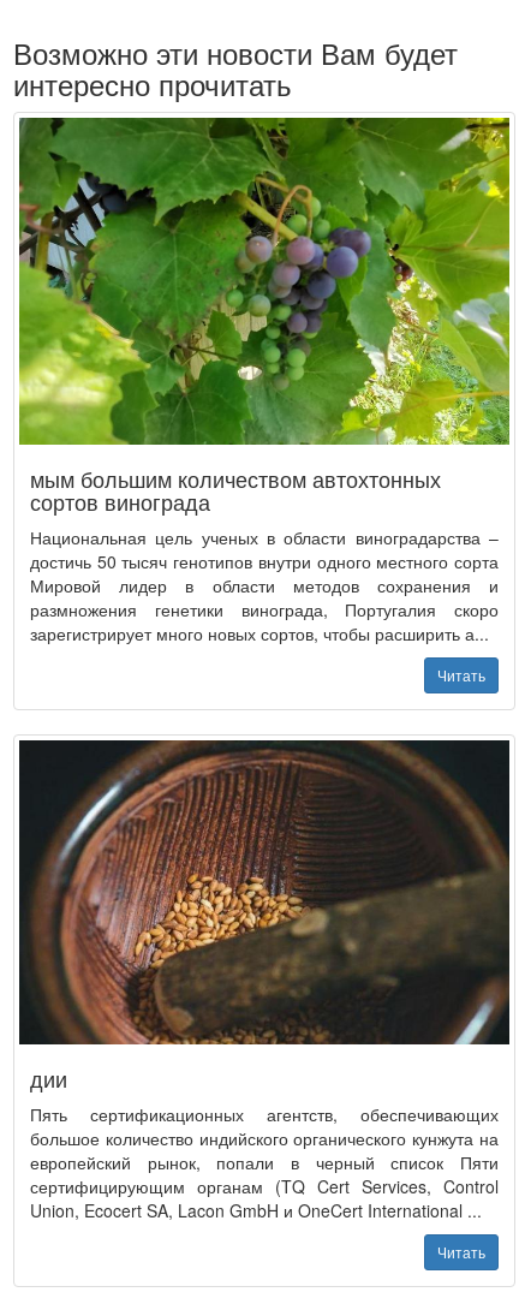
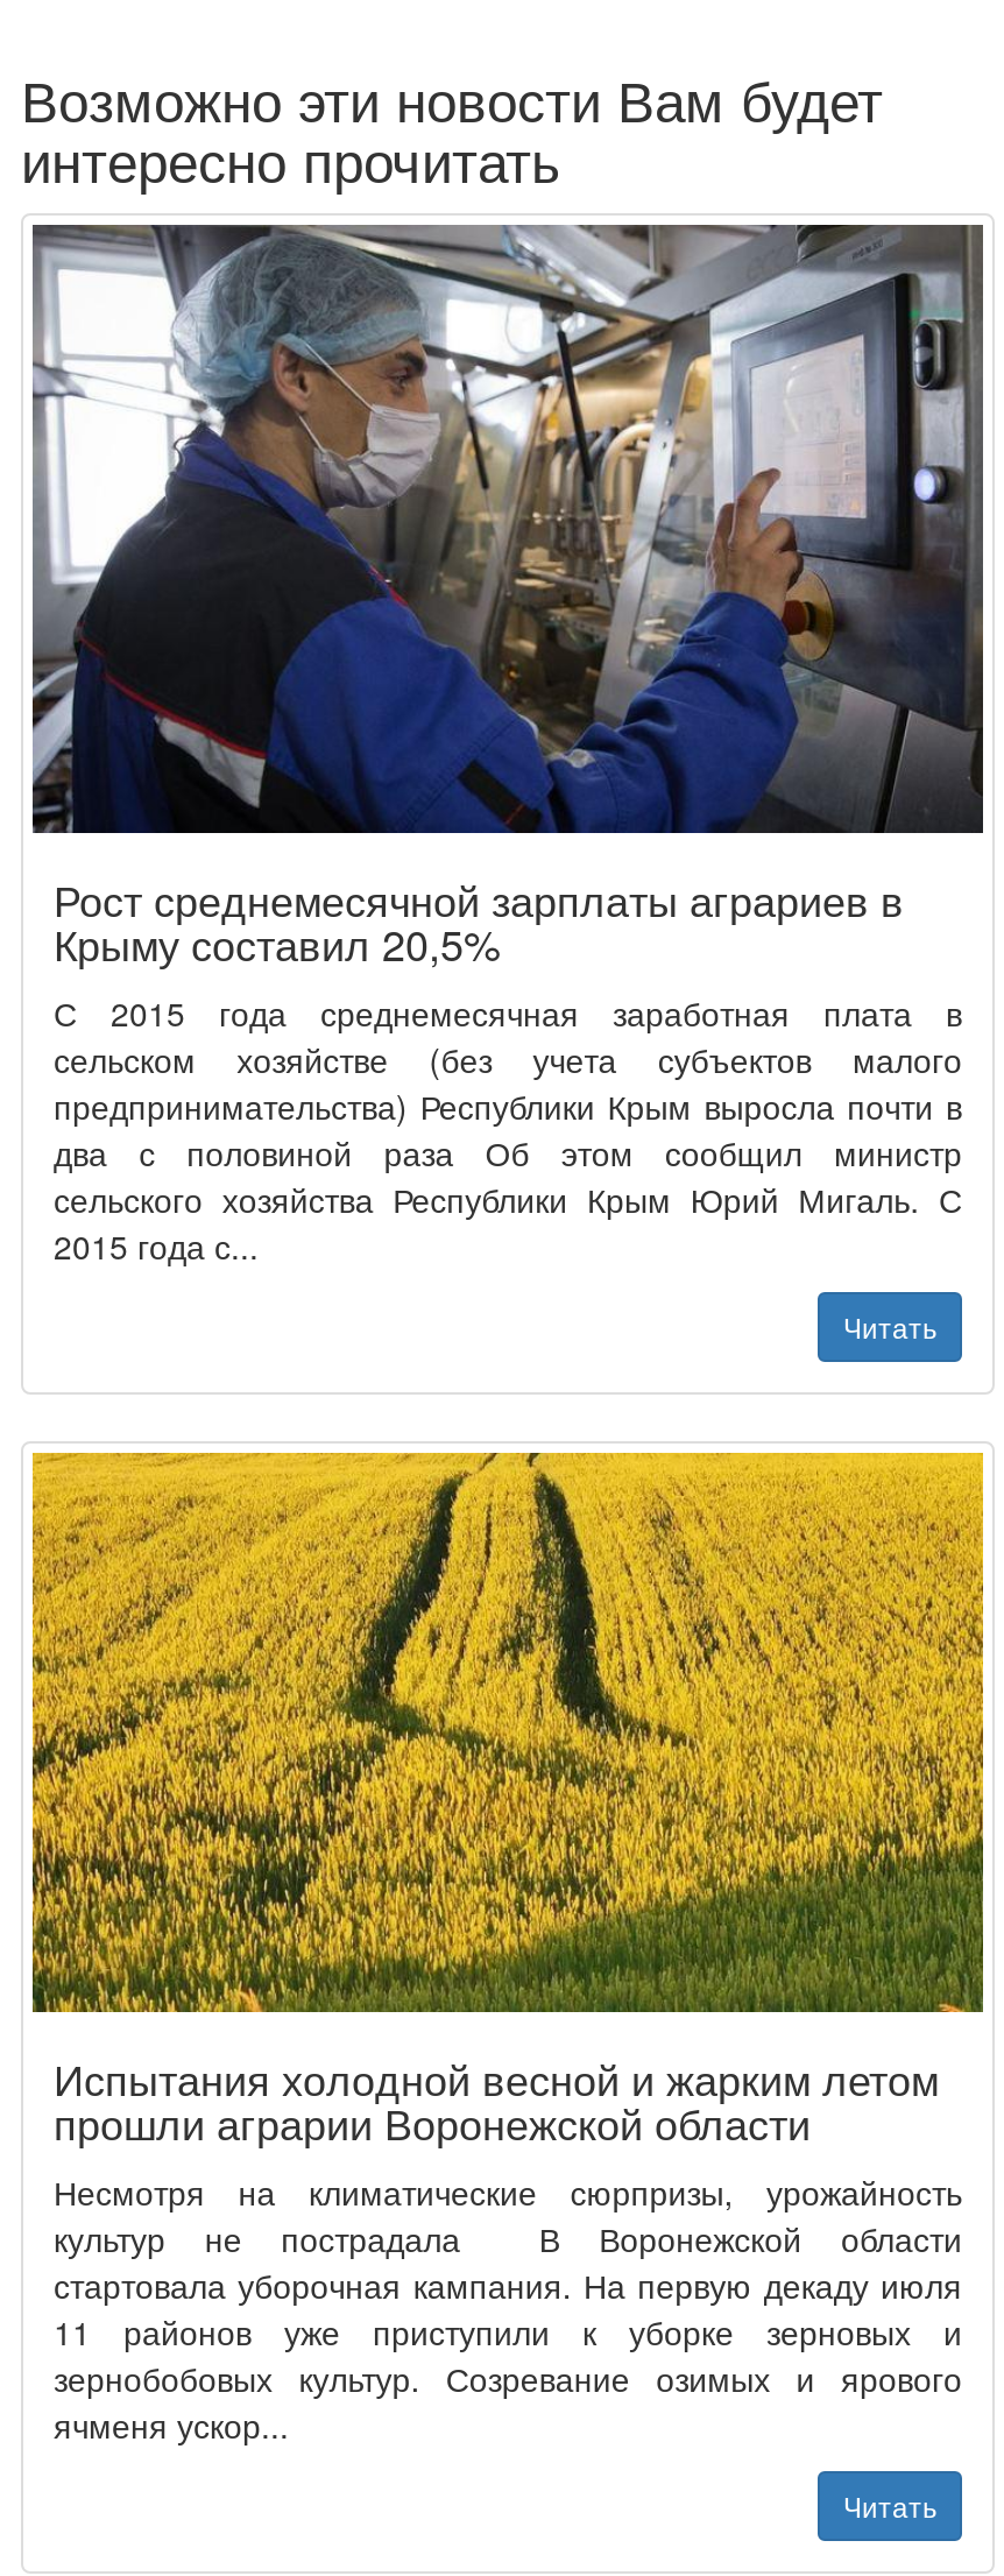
- [image]
- мым большим количеством автохтонных
- сортов винограда
- Национальная цель ученых в области виноградарства –
- достичь 50 тысяч генотипов внутри одного местного сорта
- Мировой лидер в области методов сохранения и
- размножения генетики винограда, Португалия скоро
- зарегистрирует много новых сортов, чтобы расширить а...
+ [image]
+ Рост среднемесячной зарплаты аграриев в
+ Крыму составил 20,5%
+ С 2015 года среднемесячная заработная плата в
+ сельском хозяйстве (без учета субъектов малого
+ предпринимательства) Республики Крым выросла почти в
+ два с половиной раза Об этом сообщил министр
+ сельского хозяйства Республики Крым Юрий Мигаль. С
+ 2015 года с...

- [image]
- дии
- Пять сертификационных агентств, обеспечивающих
- большое количество индийского органического кунжута на
- европейский рынок, попали в черный список Пяти
- сертифицирующим органам (TQ Cert Services, Control
- Union, Ecocert SA, Lacon GmbH и OneCert International ...
+ [image]
+ Испытания холодной весной и жарким летом
+ прошли аграрии Воронежской области
+ Несмотря на климатические сюрпризы, урожайность
+ культур не пострадала В Воронежской области
+ стартовала уборочная кампания. На первую декаду июля
+ 11 районов уже приступили к уборке зерновых и
+ зернобобовых культур. Созревание озимых и ярового
+ ячменя ускор...
